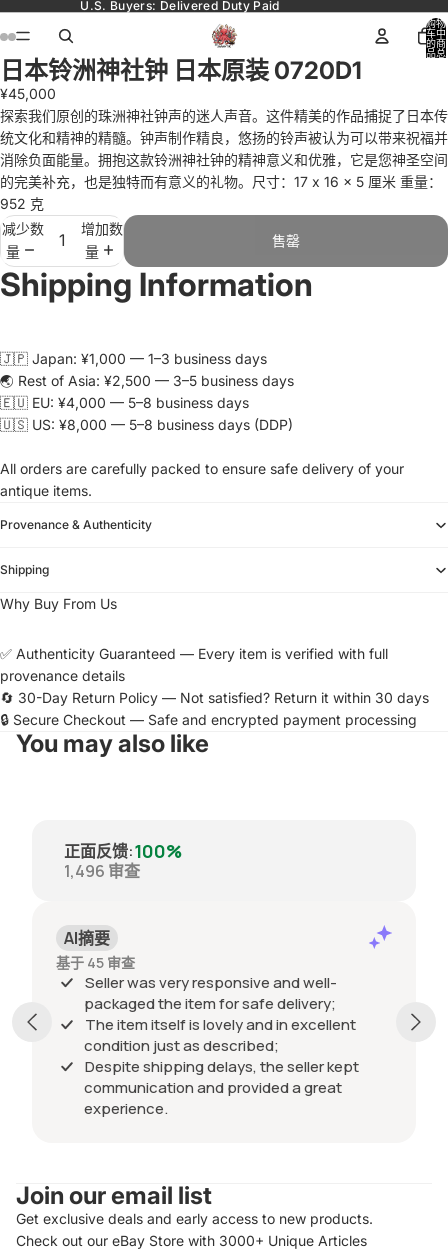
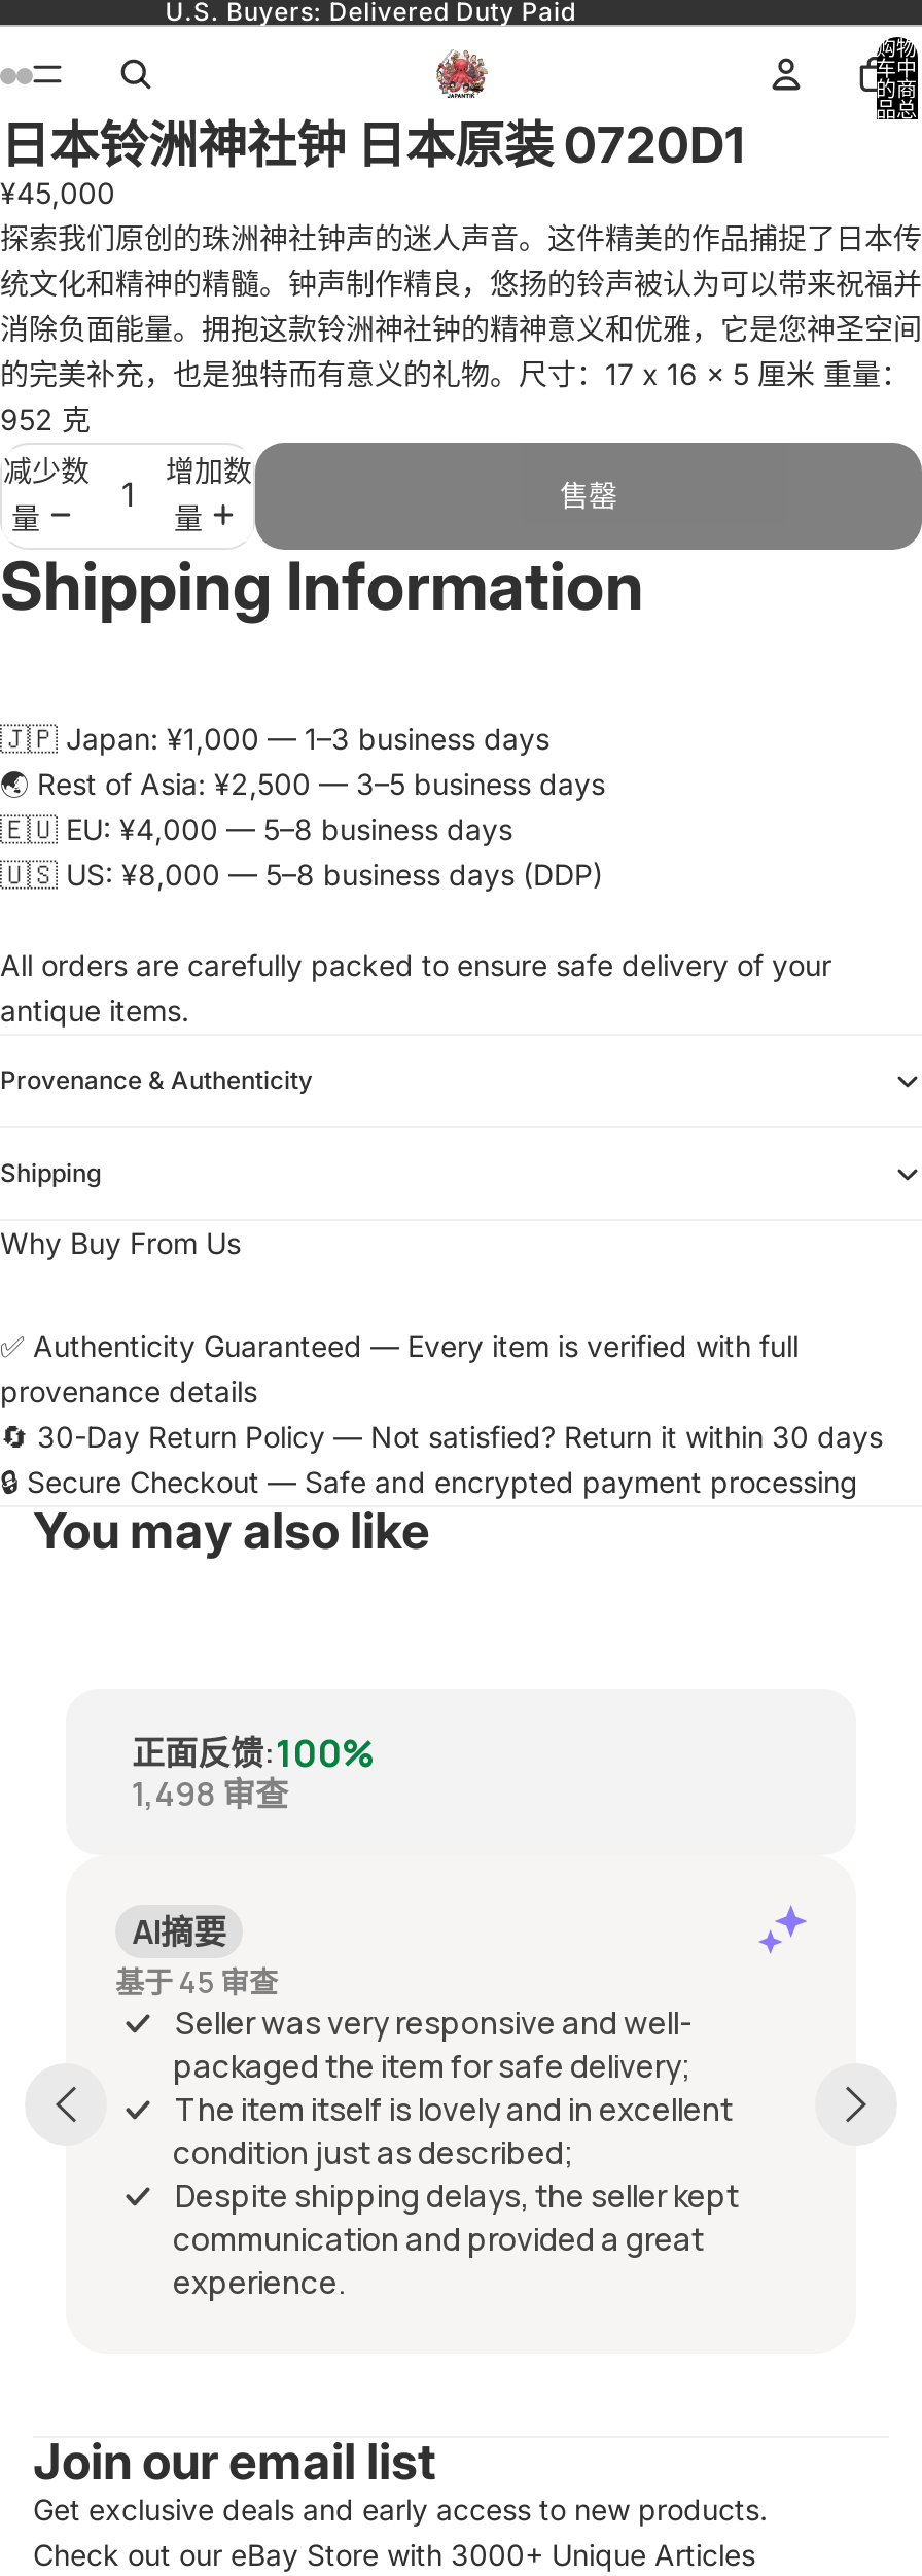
- 1,496 审查
+ 1,498 审查
